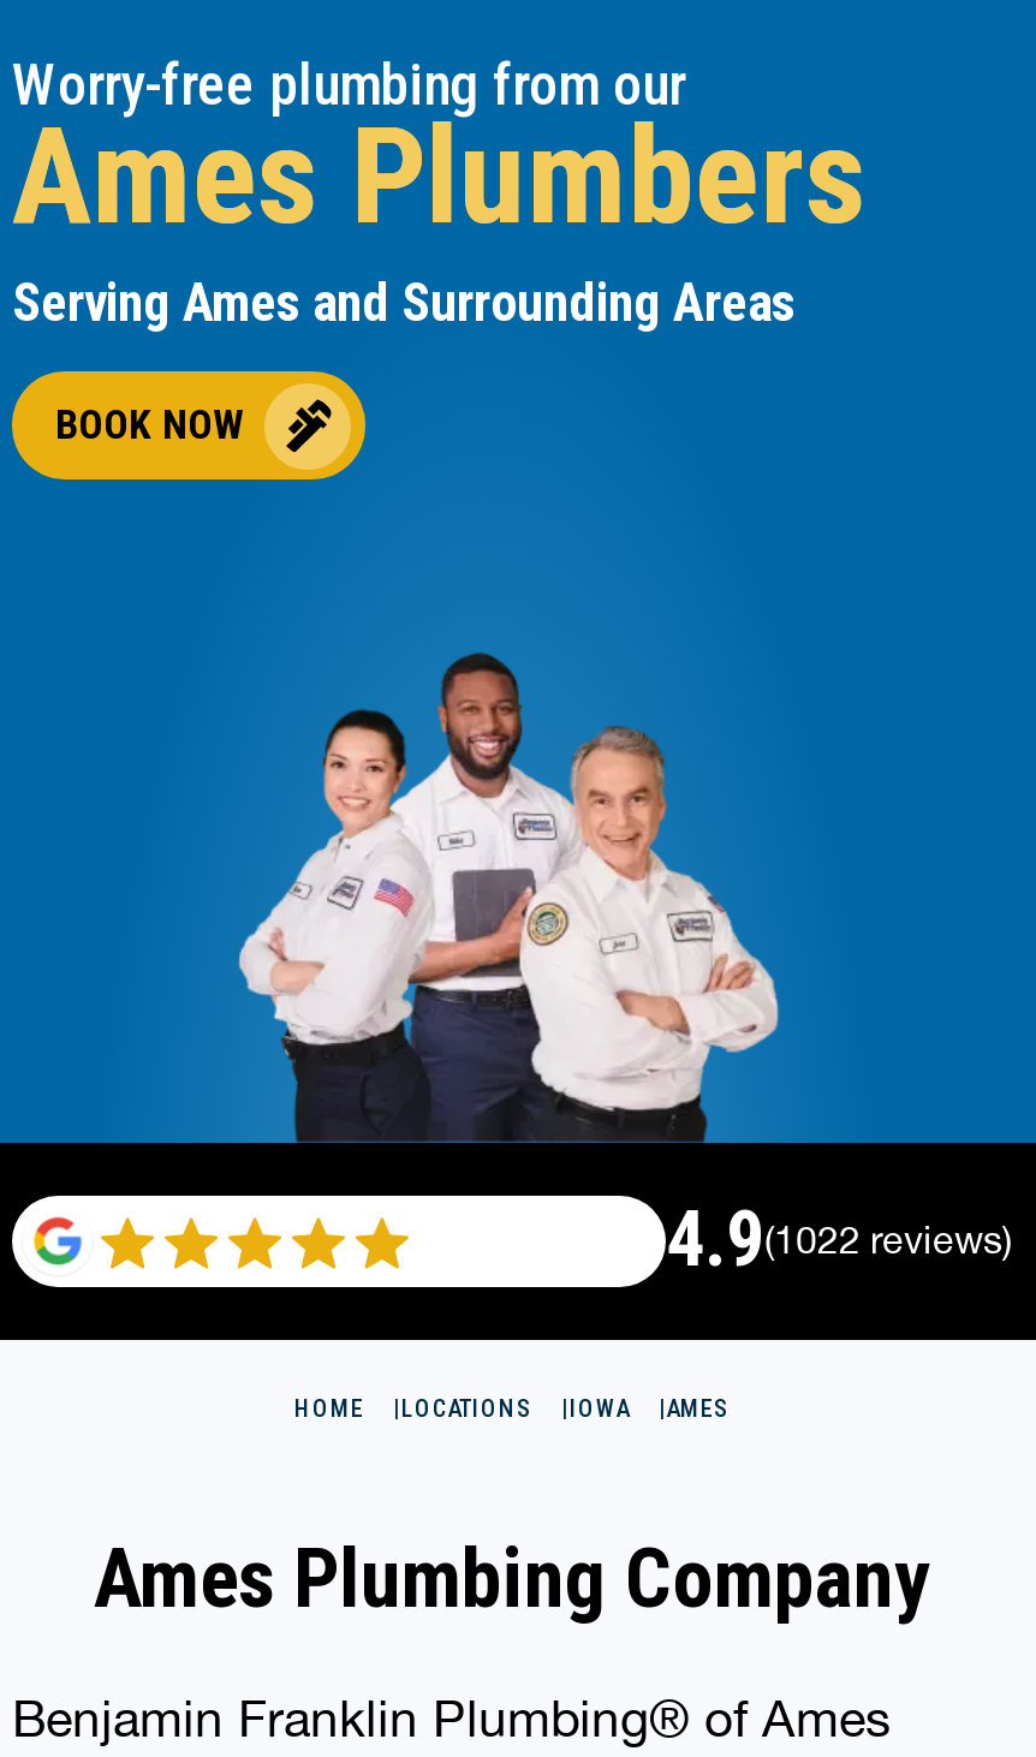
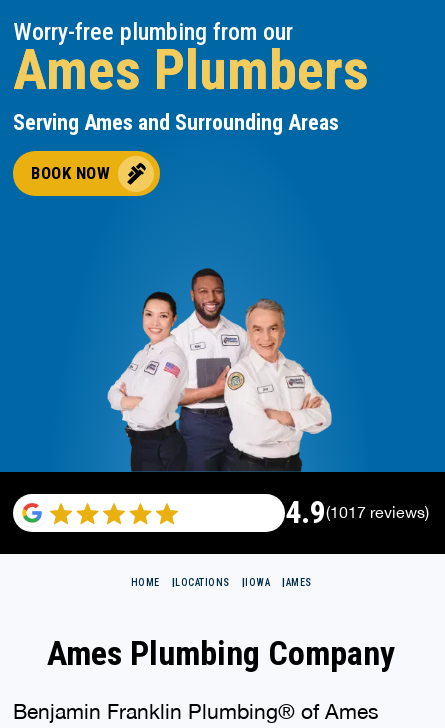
- 4.9(1022 reviews)
+ 4.9(1017 reviews)
